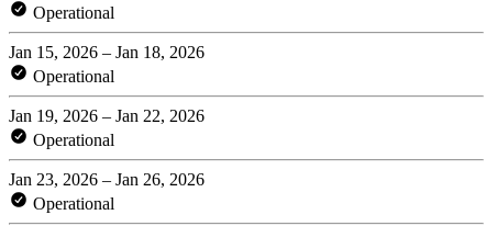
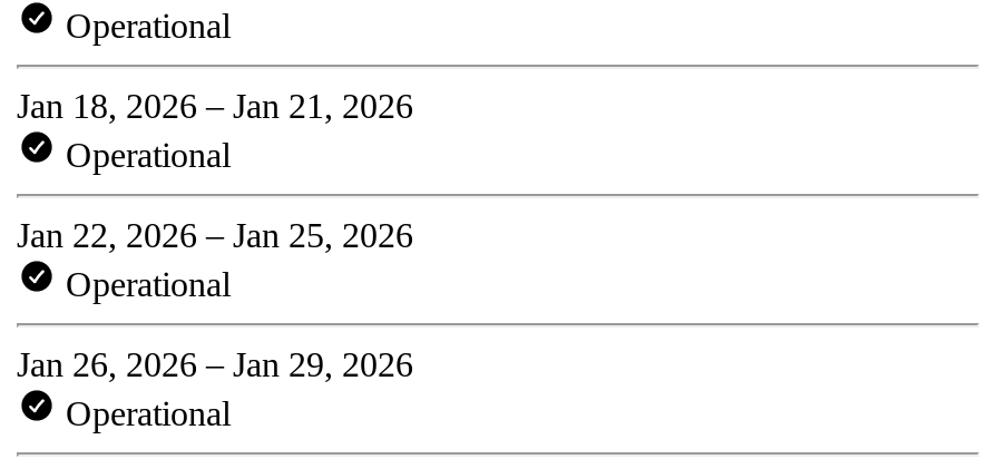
- Jan 15, 2026 – Jan 18, 2026
+ Jan 18, 2026 – Jan 21, 2026

- Jan 19, 2026 – Jan 22, 2026
+ Jan 22, 2026 – Jan 25, 2026

- Jan 23, 2026 – Jan 26, 2026
+ Jan 26, 2026 – Jan 29, 2026
